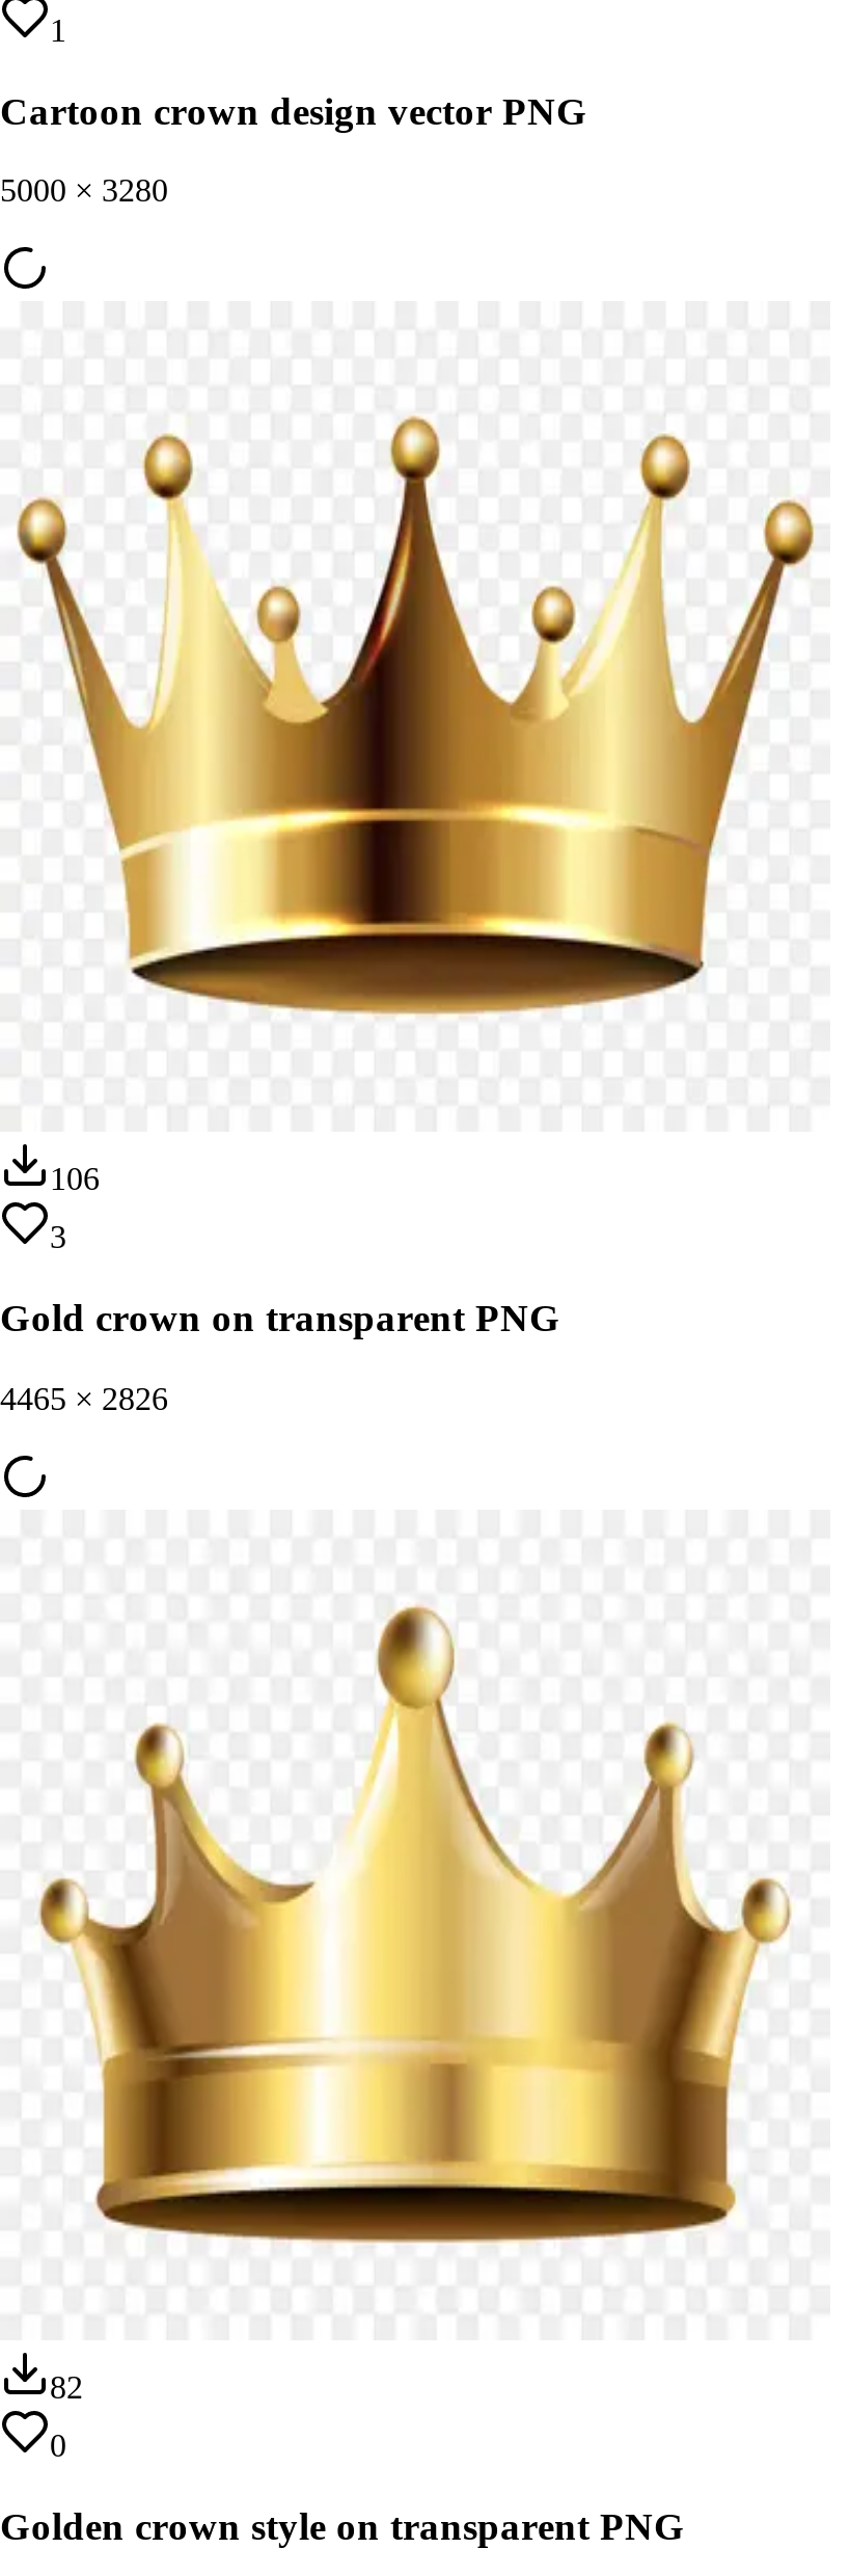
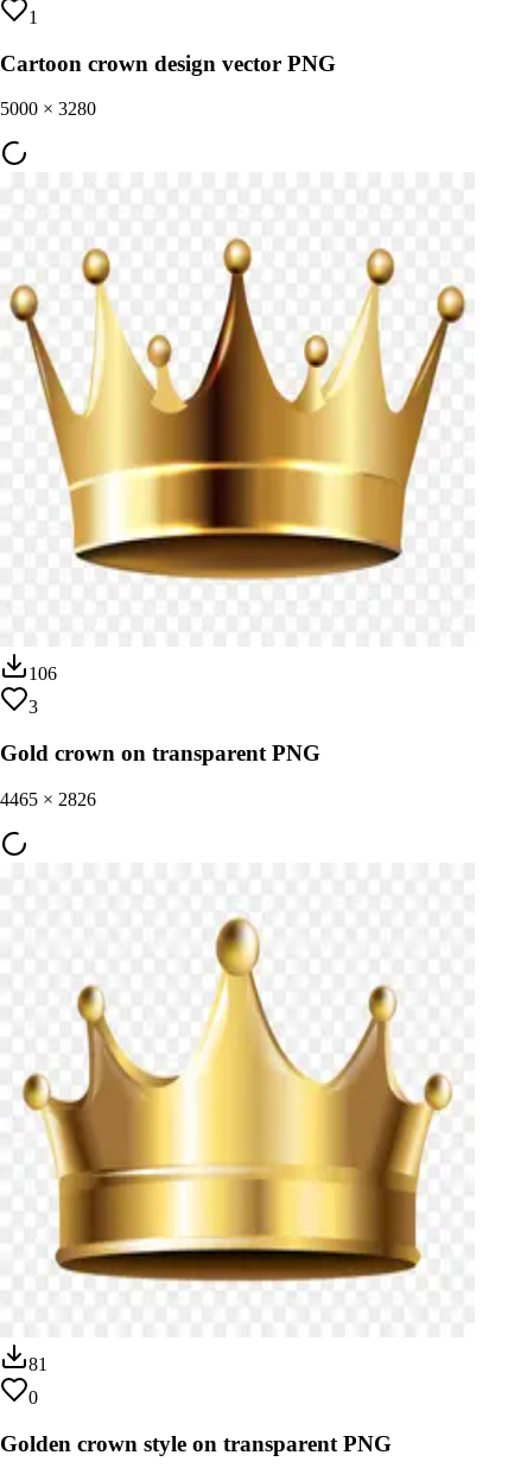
- 82
+ 81
